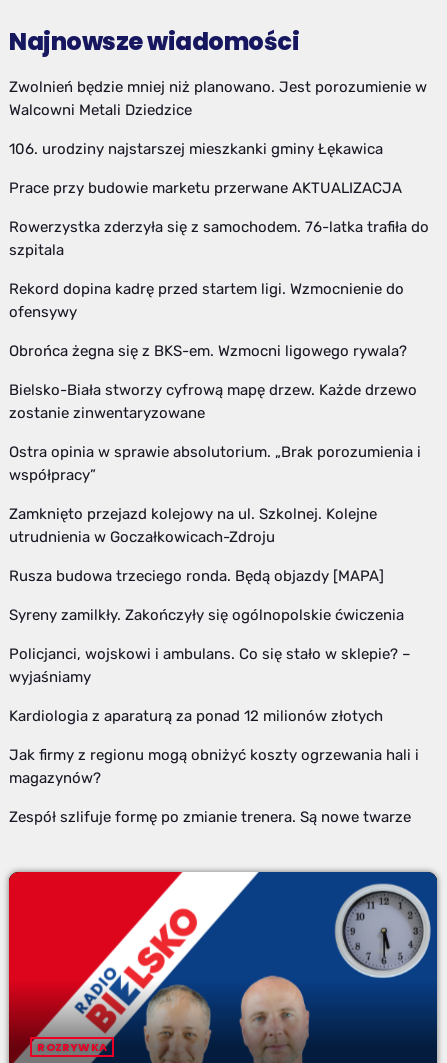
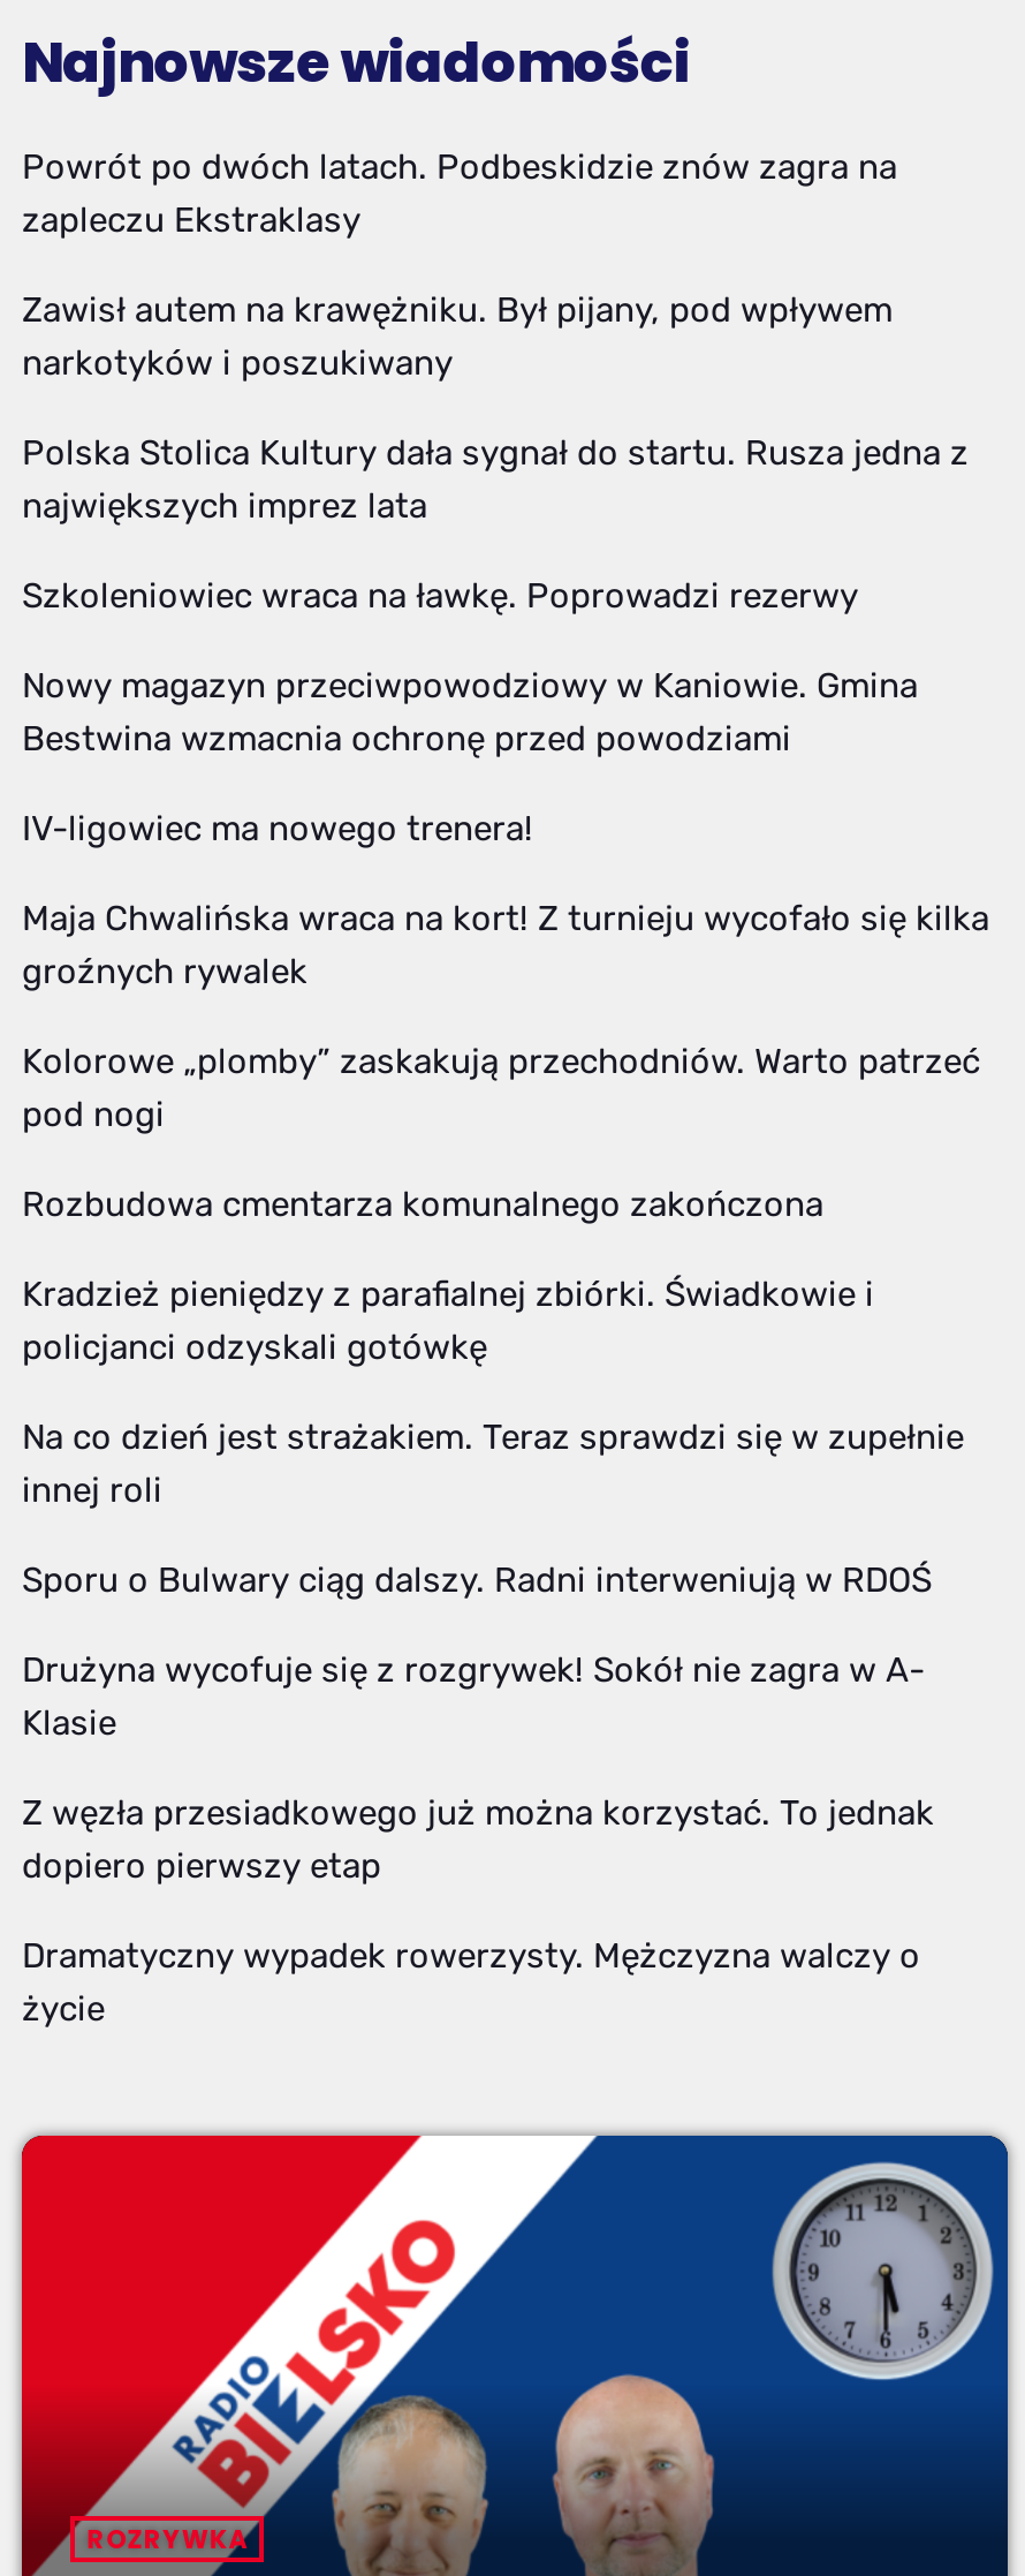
- Zwolnień będzie mniej niż planowano. Jest porozumienie w
- Walcowni Metali Dziedzice
+ Powrót po dwóch latach. Podbeskidzie znów zagra na
+ zapleczu Ekstraklasy

- 106. urodziny najstarszej mieszkanki gminy Łękawica
+ Zawisł autem na krawężniku. Był pijany, pod wpływem
+ narkotyków i poszukiwany

- Prace przy budowie marketu przerwane AKTUALIZACJA
+ Polska Stolica Kultury dała sygnał do startu. Rusza jedna z
+ największych imprez lata

- Rowerzystka zderzyła się z samochodem. 76-latka trafiła do
- szpitala
+ Szkoleniowiec wraca na ławkę. Poprowadzi rezerwy

- Rekord dopina kadrę przed startem ligi. Wzmocnienie do
- ofensywy
+ Nowy magazyn przeciwpowodziowy w Kaniowie. Gmina
+ Bestwina wzmacnia ochronę przed powodziami

- Obrońca żegna się z BKS-em. Wzmocni ligowego rywala?
+ IV-ligowiec ma nowego trenera!

- Bielsko-Biała stworzy cyfrową mapę drzew. Każde drzewo
- zostanie zinwentaryzowane
+ Maja Chwalińska wraca na kort! Z turnieju wycofało się kilka
+ groźnych rywalek

- Ostra opinia w sprawie absolutorium. „Brak porozumienia i
- współpracy”
+ Kolorowe „plomby” zaskakują przechodniów. Warto patrzeć
+ pod nogi

- Zamknięto przejazd kolejowy na ul. Szkolnej. Kolejne
- utrudnienia w Goczałkowicach-Zdroju
+ Rozbudowa cmentarza komunalnego zakończona

- Rusza budowa trzeciego ronda. Będą objazdy [MAPA]
+ Kradzież pieniędzy z parafialnej zbiórki. Świadkowie i
+ policjanci odzyskali gotówkę

- Syreny zamilkły. Zakończyły się ogólnopolskie ćwiczenia
+ Na co dzień jest strażakiem. Teraz sprawdzi się w zupełnie
+ innej roli

- Policjanci, wojskowi i ambulans. Co się stało w sklepie? –
- wyjaśniamy
+ Sporu o Bulwary ciąg dalszy. Radni interweniują w RDOŚ

- Kardiologia z aparaturą za ponad 12 milionów złotych
+ Drużyna wycofuje się z rozgrywek! Sokół nie zagra w A-
+ Klasie

- Jak firmy z regionu mogą obniżyć koszty ogrzewania hali i
- magazynów?
+ Z węzła przesiadkowego już można korzystać. To jednak
+ dopiero pierwszy etap

- Zespół szlifuje formę po zmianie trenera. Są nowe twarze
+ Dramatyczny wypadek rowerzysty. Mężczyzna walczy o
+ życie
